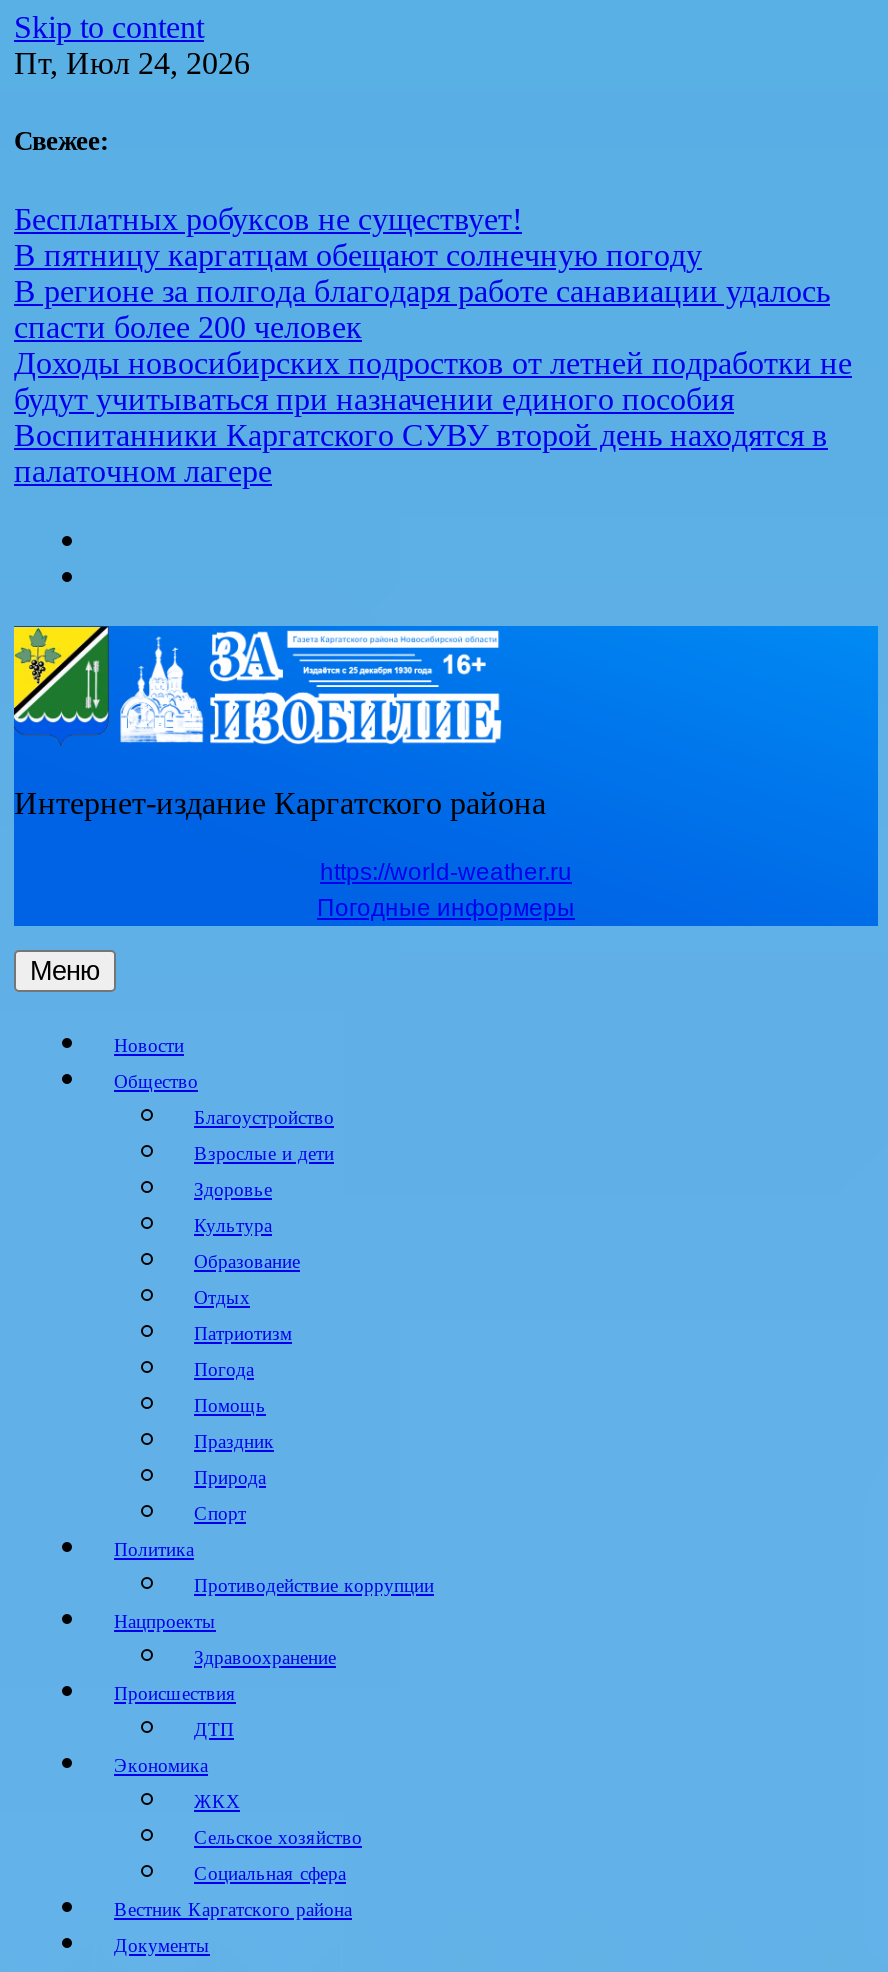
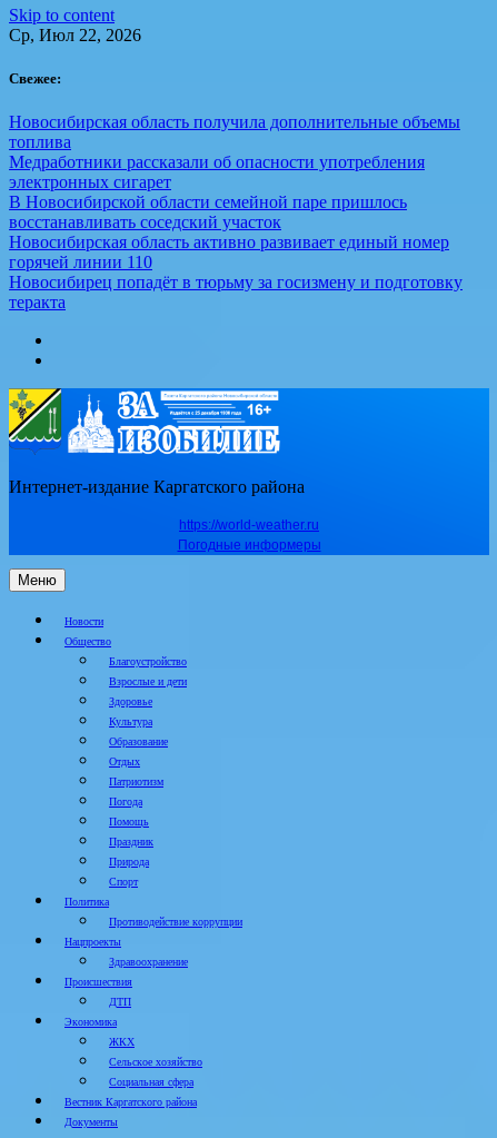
- Пт, Июл 24, 2026
+ Ср, Июл 22, 2026

- Бесплатных робуксов не существует!
- В пятницу каргатцам обещают солнечную погоду
- В регионе за полгода благодаря работе санавиации удалось
- спасти более 200 человек
- Доходы новосибирских подростков от летней подработки не
- будут учитываться при назначении единого пособия
- Воспитанники Каргатского СУВУ второй день находятся в
- палаточном лагере
+ Новосибирская область получила дополнительные объемы
+ топлива
+ Медработники рассказали об опасности употребления
+ электронных сигарет
+ В Новосибирской области семейной паре пришлось
+ восстанавливать соседский участок
+ Новосибирская область активно развивает единый номер
+ горячей линии 110
+ Новосибирец попадёт в тюрьму за госизмену и подготовку
+ теракта
